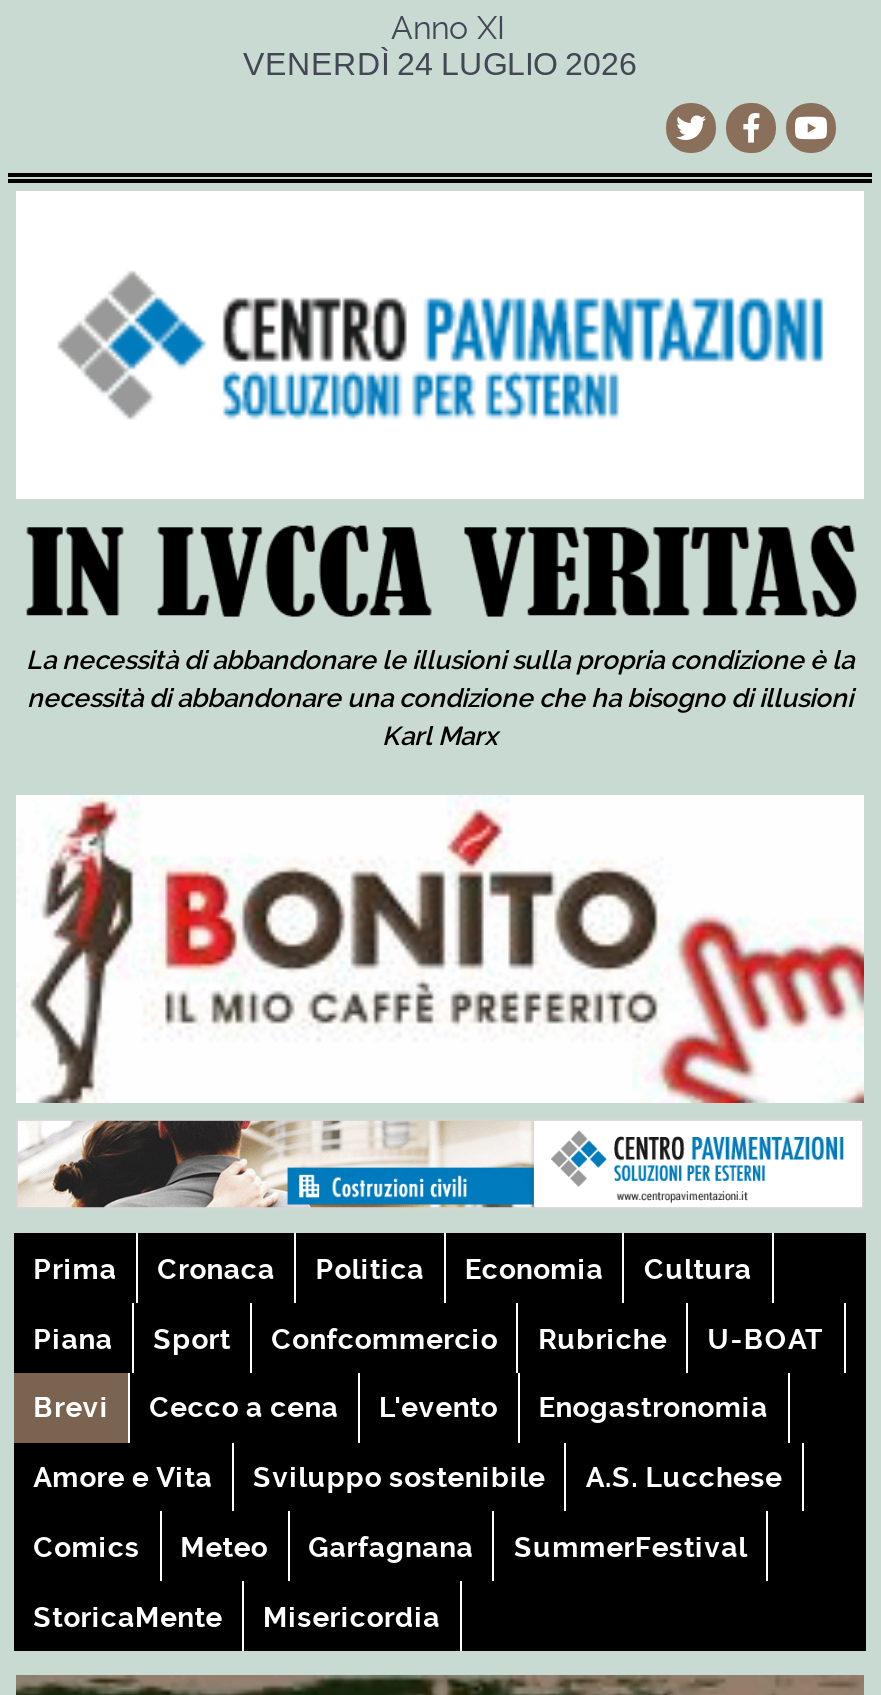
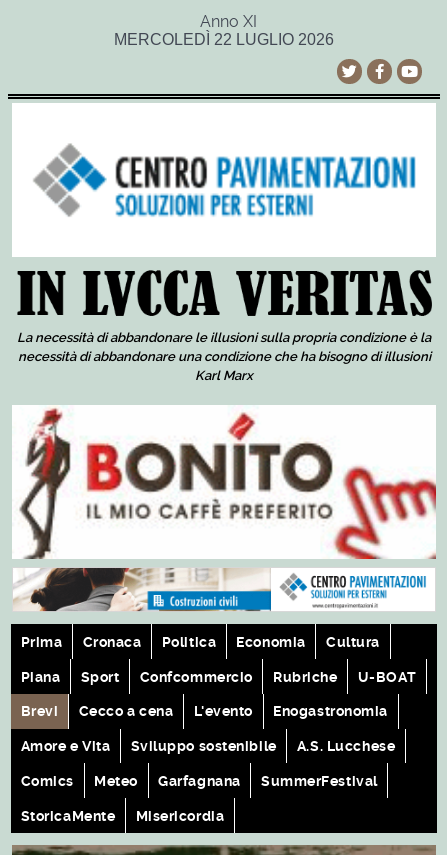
- VENERDÌ 24 LUGLIO 2026
+ MERCOLEDÌ 22 LUGLIO 2026
